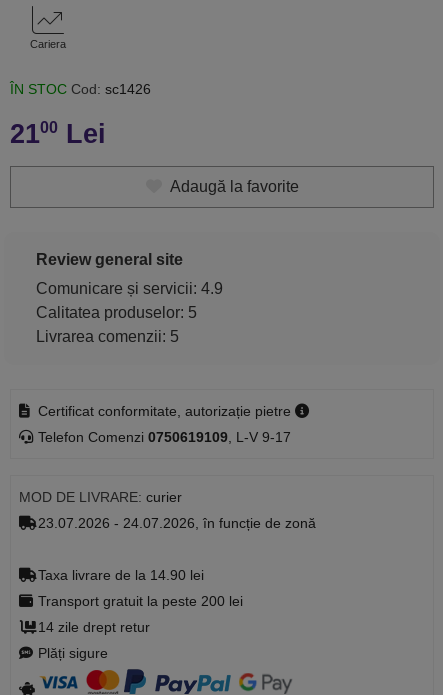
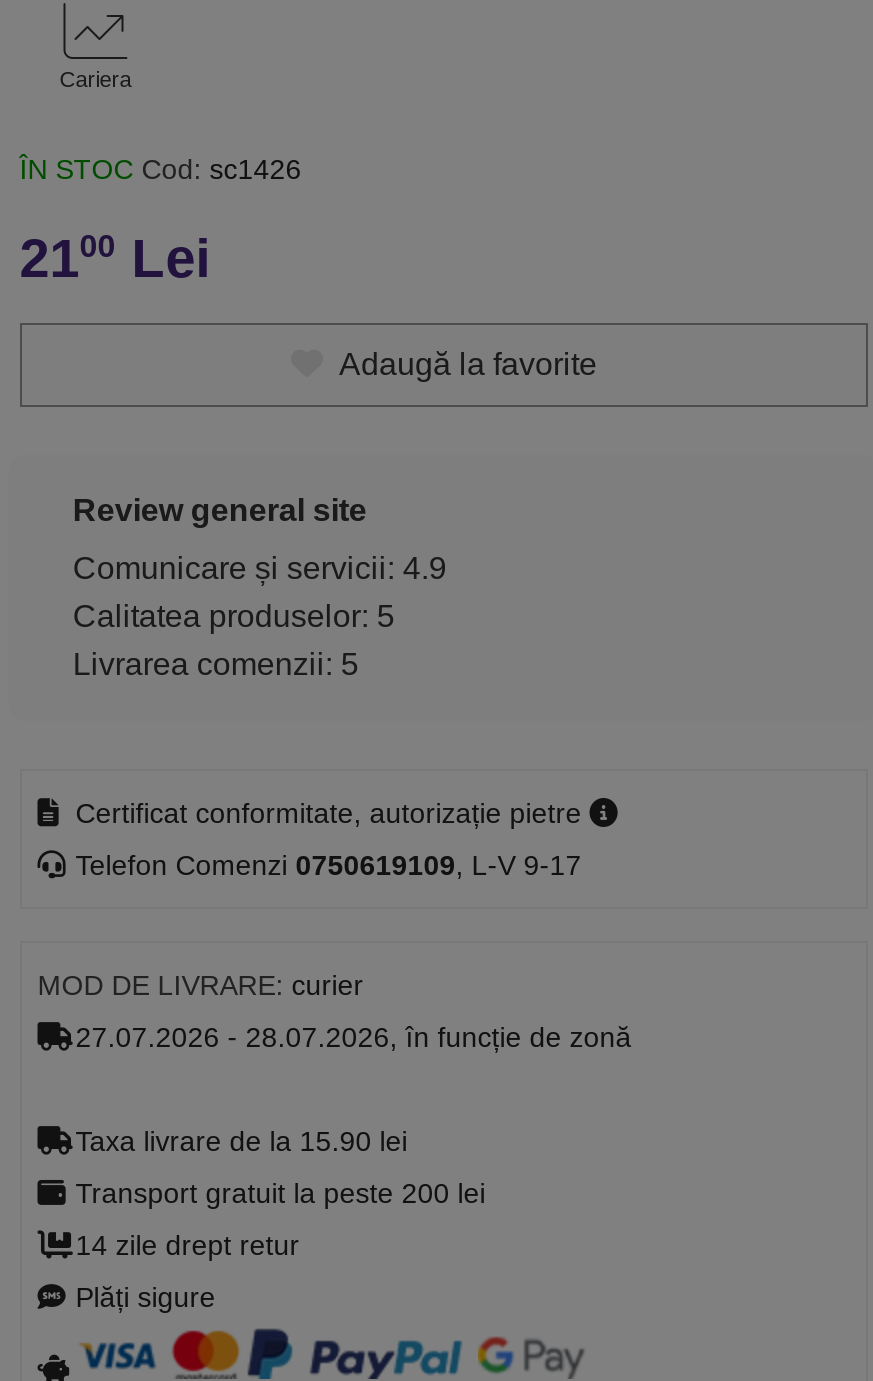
- 23.07.2026 - 24.07.2026, în funcție de zonă
+ 27.07.2026 - 28.07.2026, în funcție de zonă

- Taxa livrare de la 14.90 lei
+ Taxa livrare de la 15.90 lei
